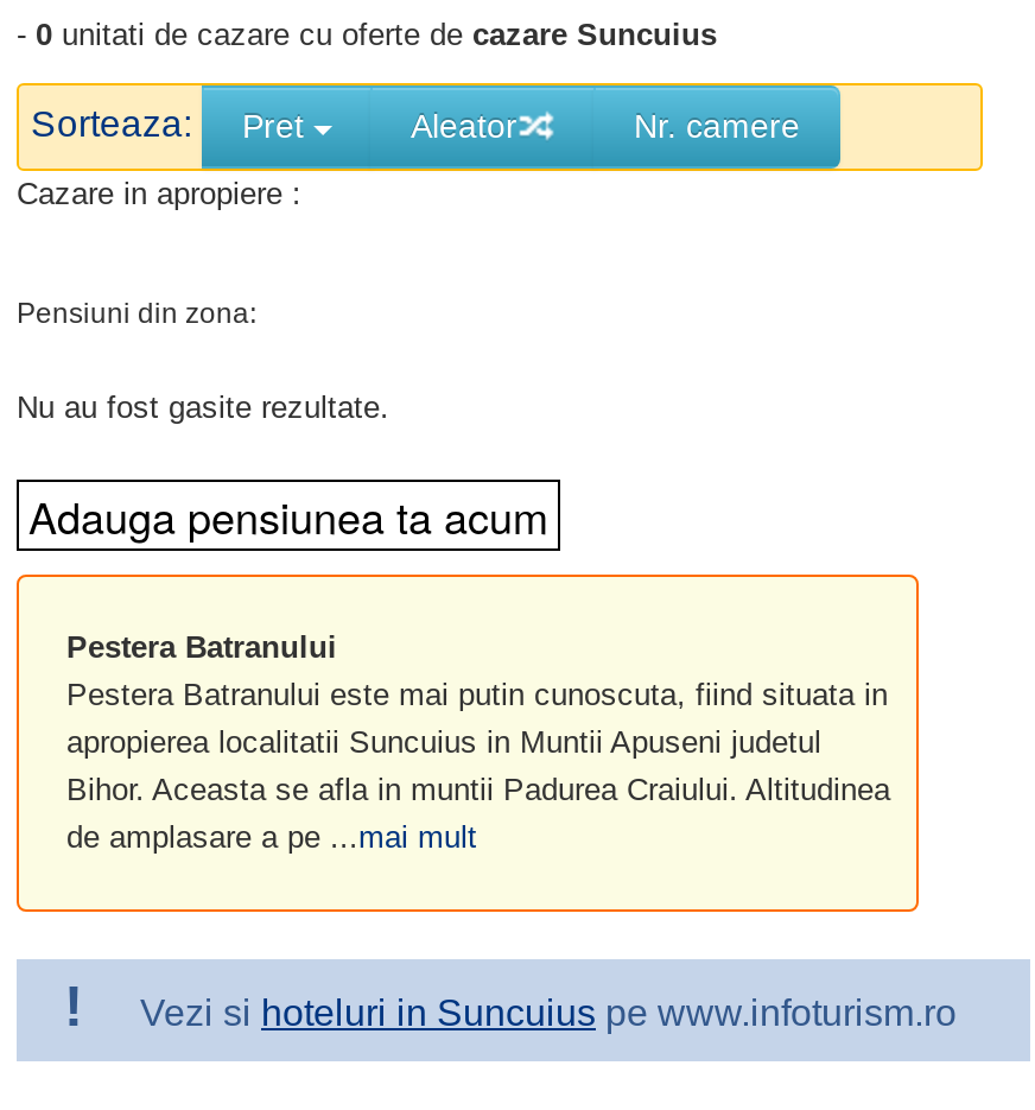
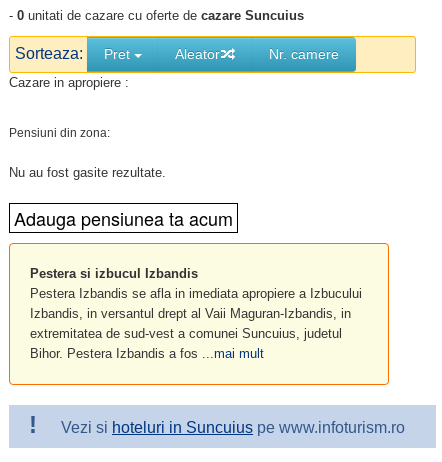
- Pestera Batranului
- Pestera Batranului este mai putin cunoscuta, fiind situata in
- apropierea localitatii Suncuius in Muntii Apuseni judetul
- Bihor. Aceasta se afla in muntii Padurea Craiului. Altitudinea
- de amplasare a pe ...mai mult
+ Pestera si izbucul Izbandis
+ Pestera Izbandis se afla in imediata apropiere a Izbucului
+ Izbandis, in versantul drept al Vaii Maguran-Izbandis, in
+ extremitatea de sud-vest a comunei Suncuius, judetul
+ Bihor. Pestera Izbandis a fos ...mai mult
